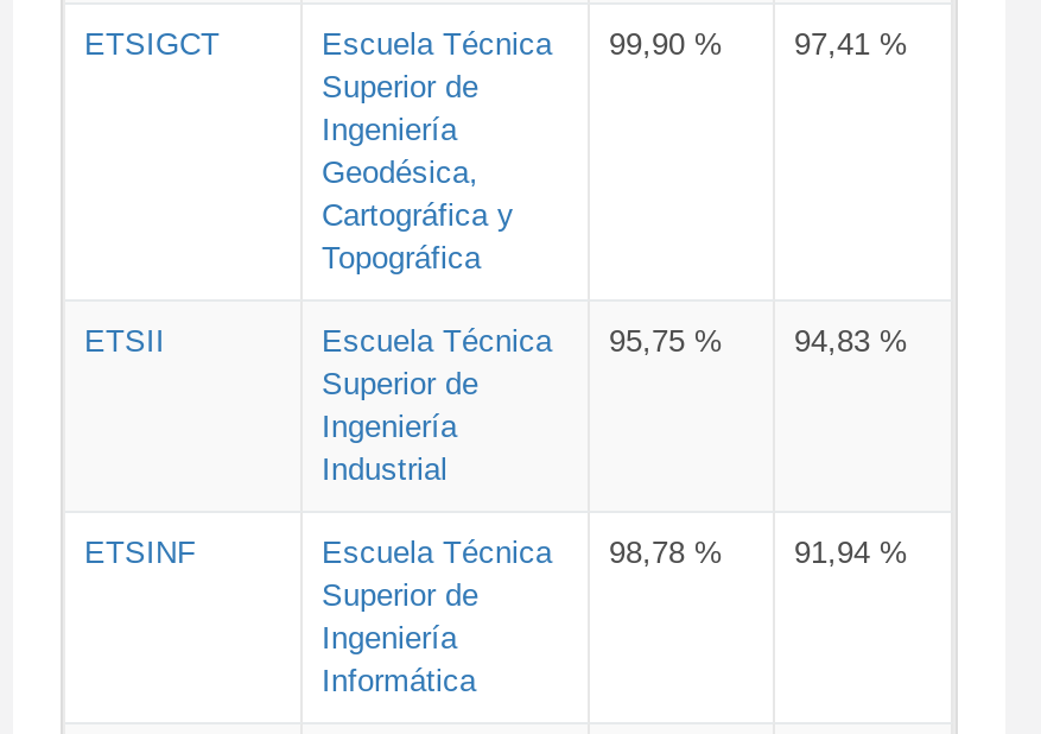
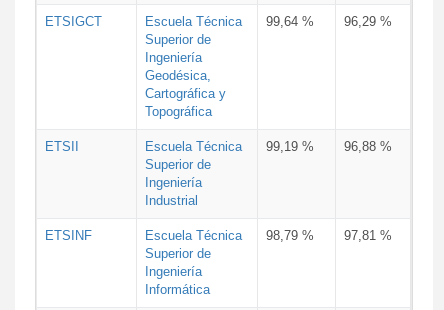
- 99,90 %
+ 99,64 %

- 97,41 %
+ 96,29 %

- 95,75 %
+ 99,19 %

- 94,83 %
+ 96,88 %

- 98,78 %
+ 98,79 %

- 91,94 %
+ 97,81 %
